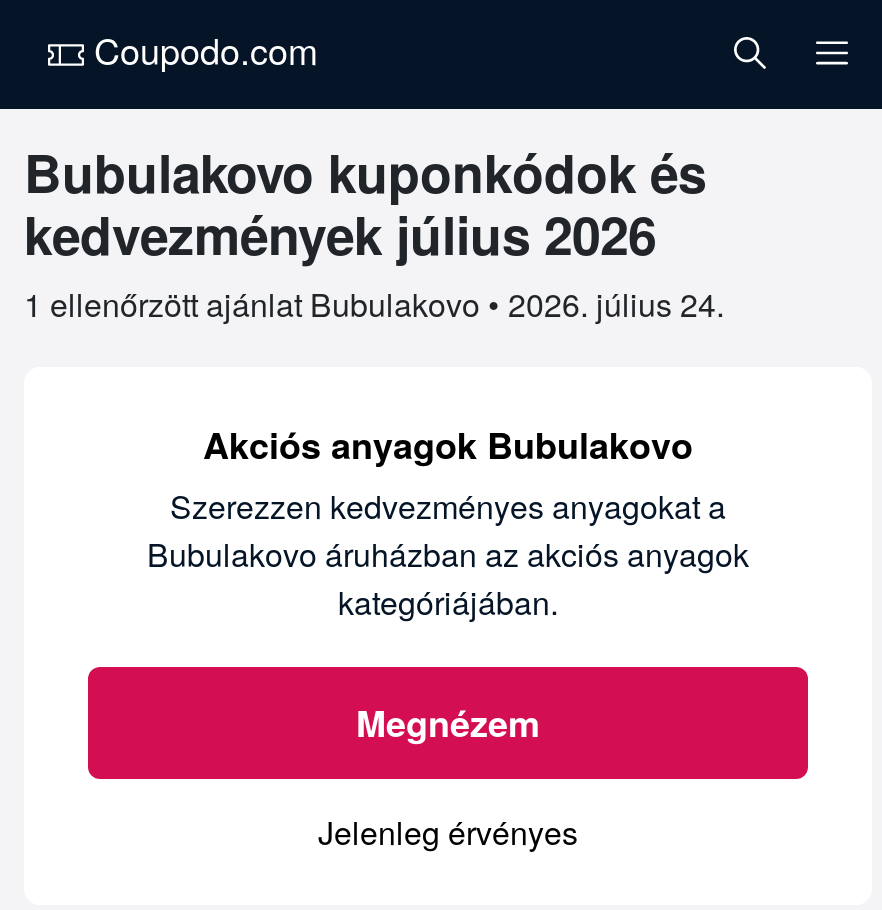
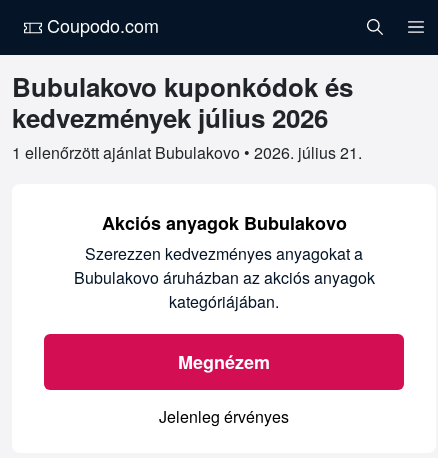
- 1 ellenőrzött ajánlat Bubulakovo • 2026. július 24.
+ 1 ellenőrzött ajánlat Bubulakovo • 2026. július 21.
